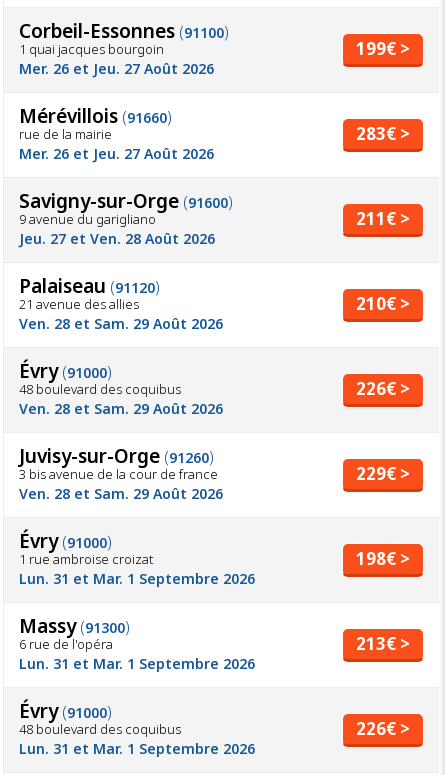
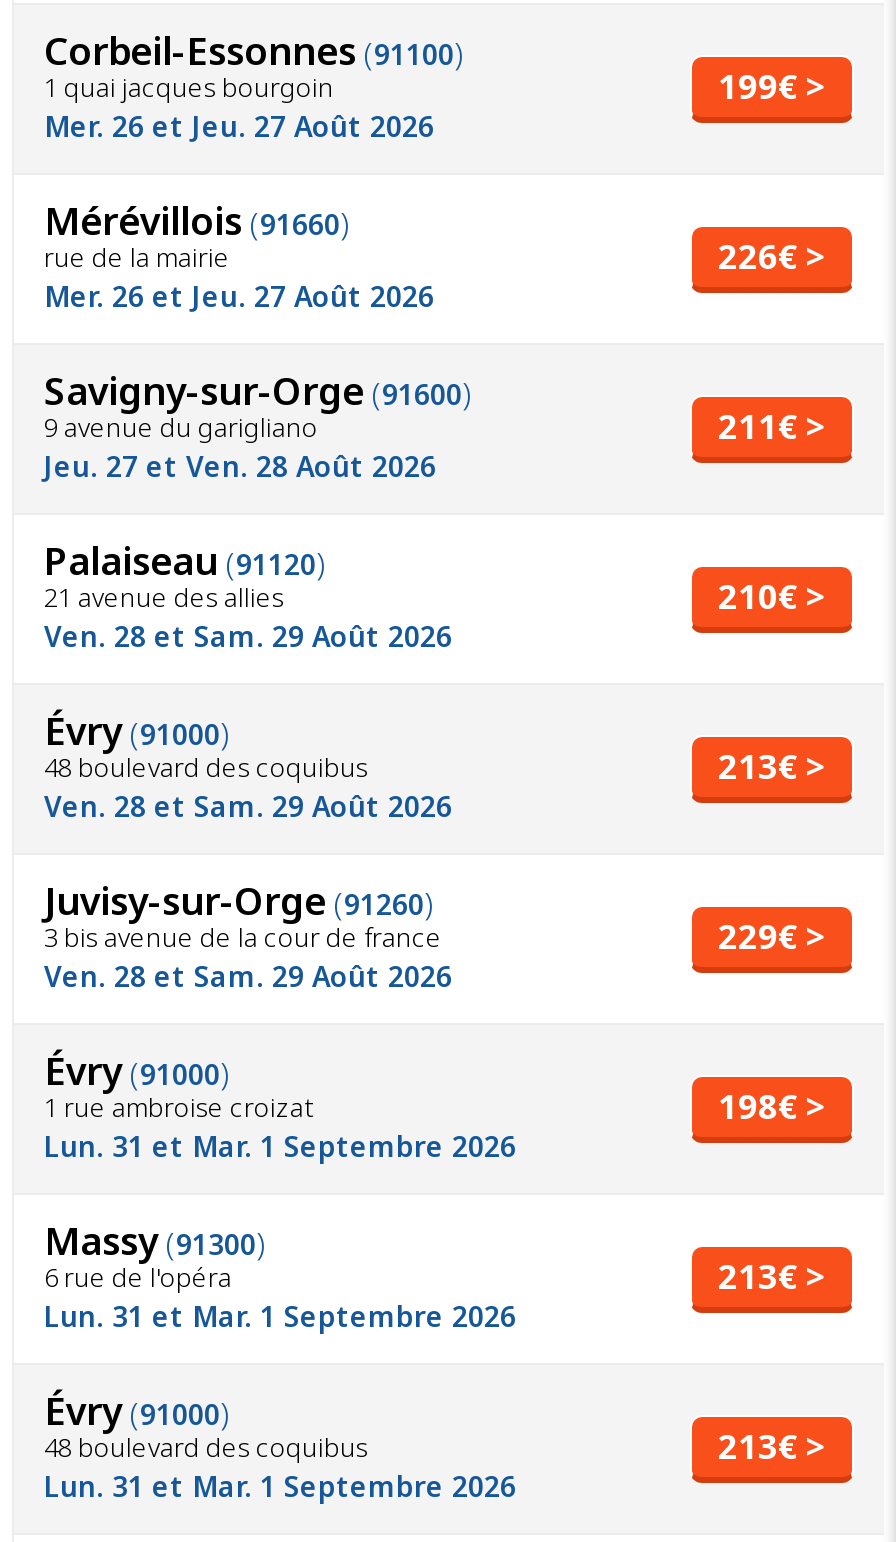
- 283€ >
+ 226€ >

- 226€ >
+ 213€ >

- 226€ >
+ 213€ >
